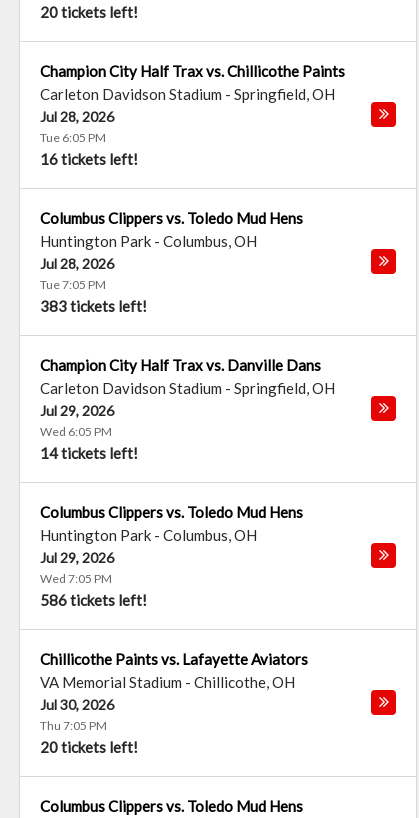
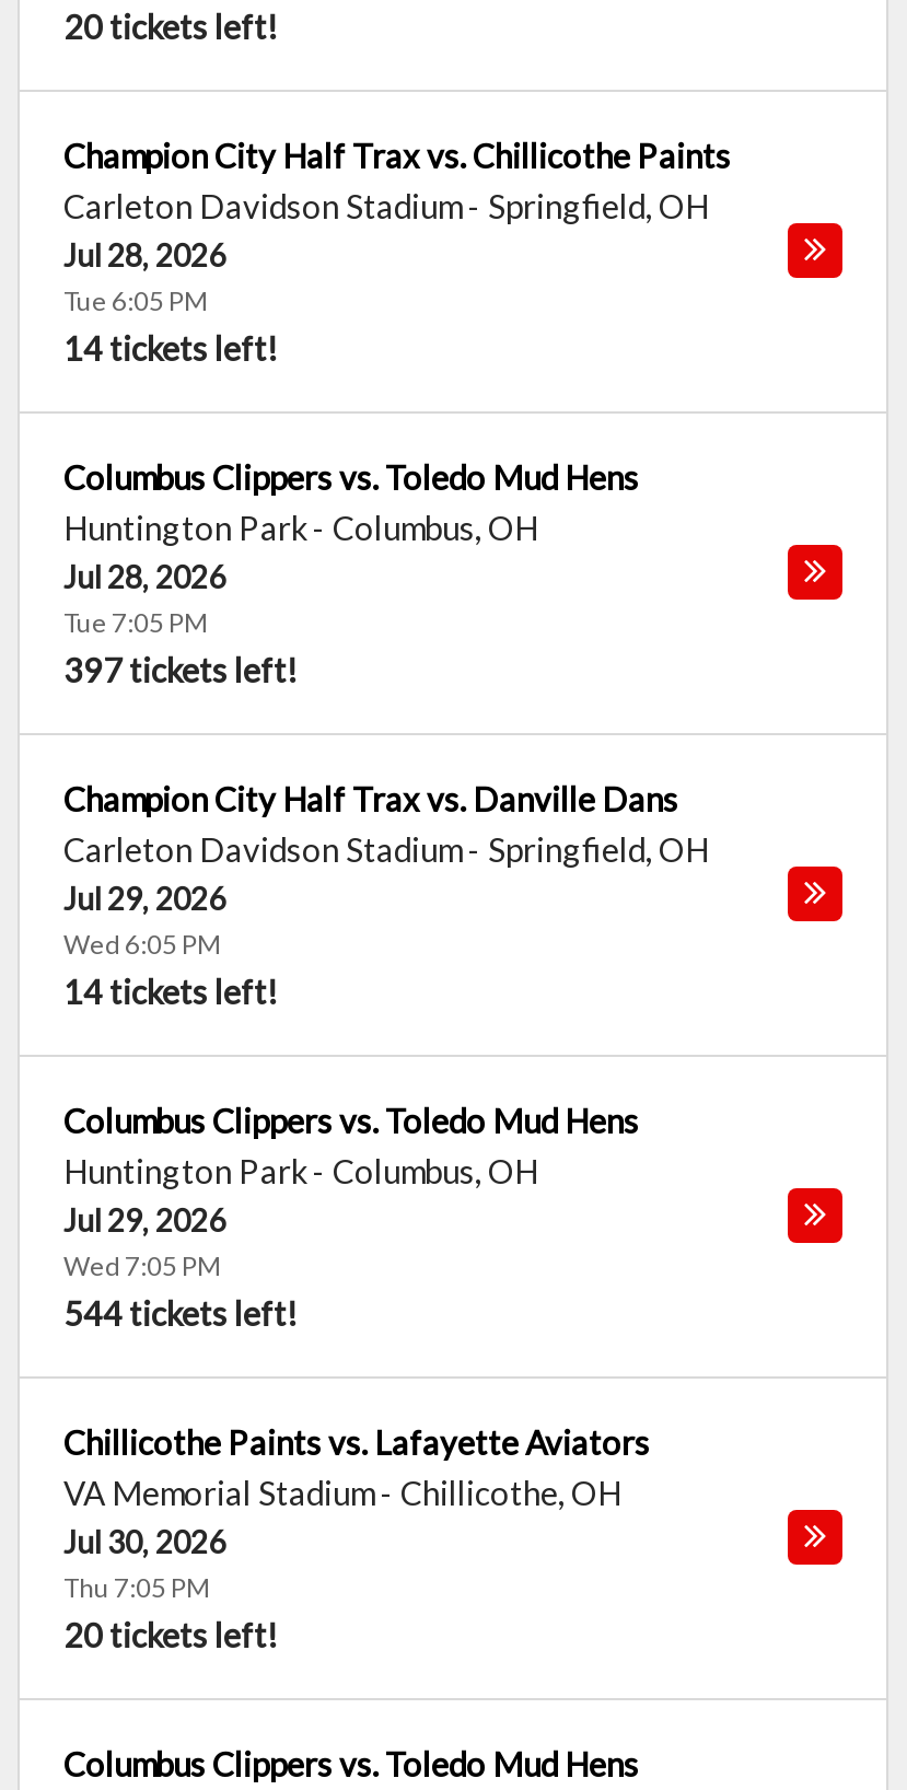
- 16 tickets left!
+ 14 tickets left!

- 383 tickets left!
+ 397 tickets left!

- 586 tickets left!
+ 544 tickets left!
